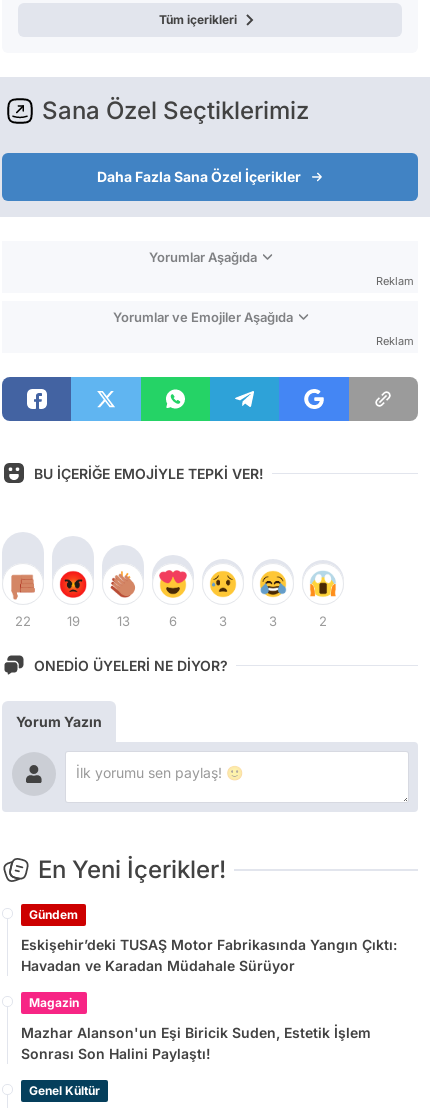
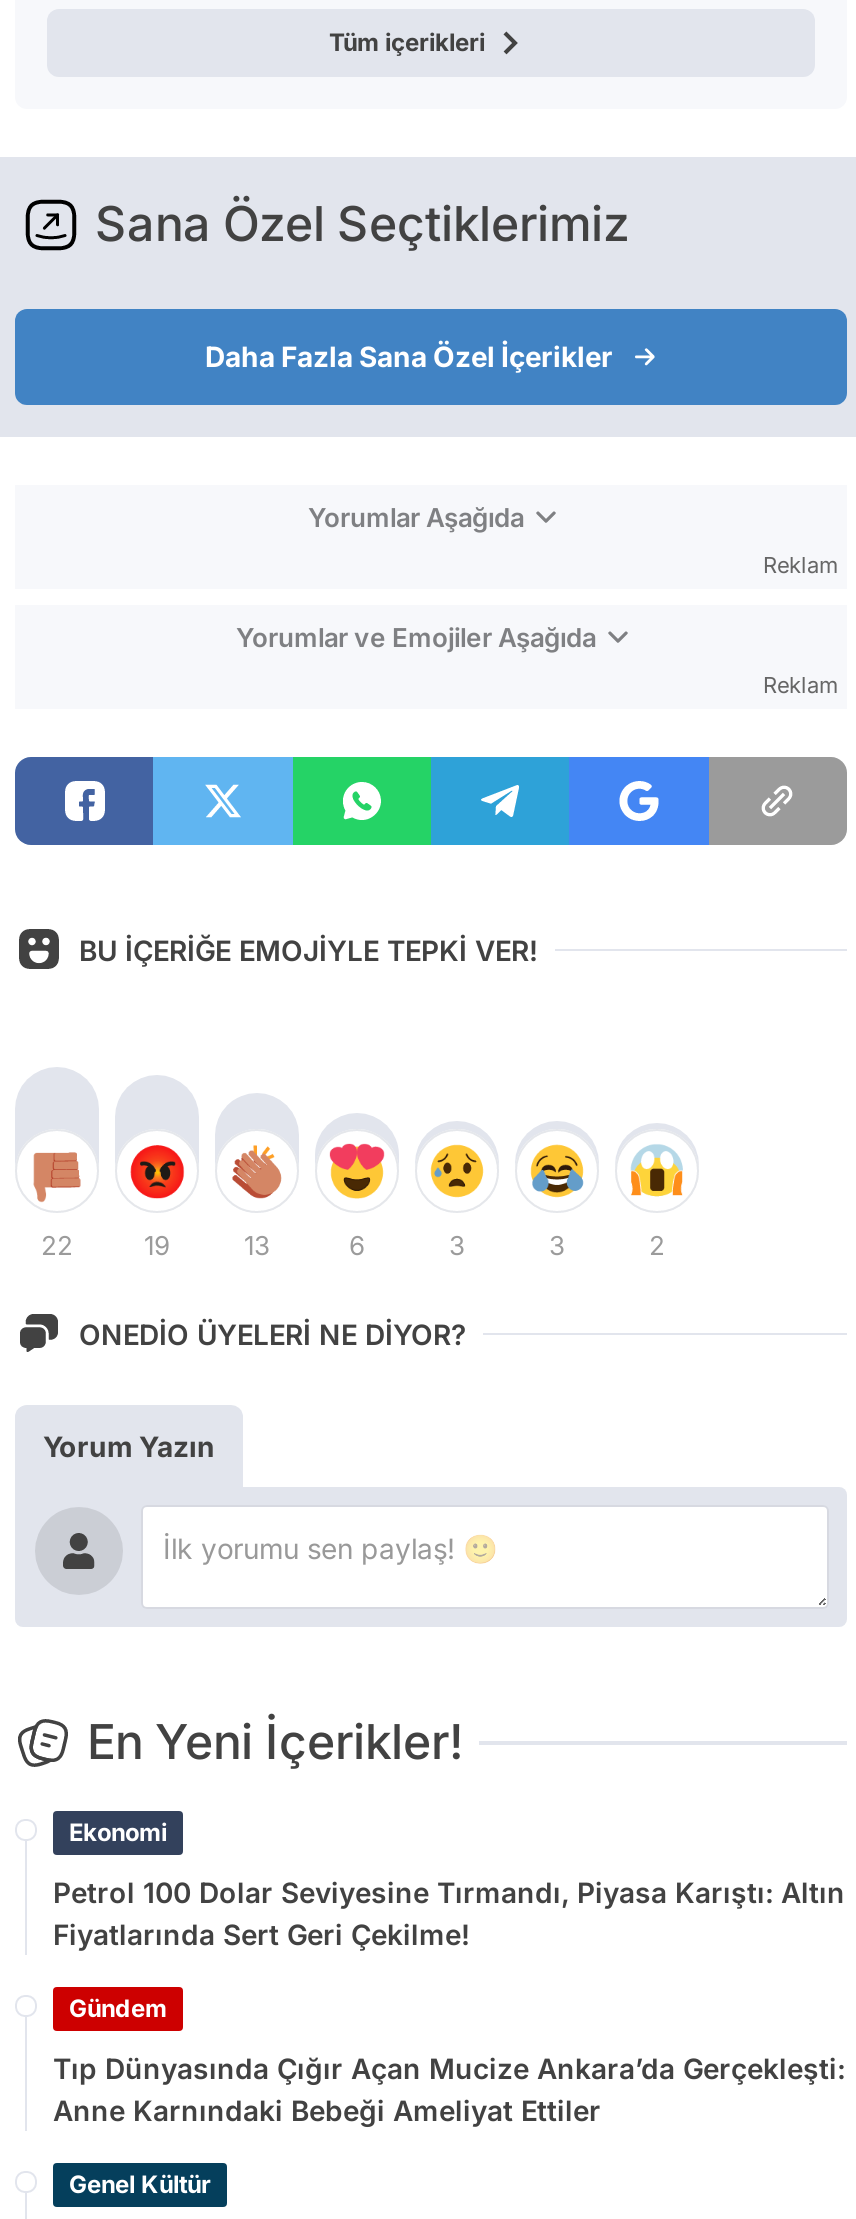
+ Ekonomi
+ Petrol 100 Dolar Seviyesine Tırmandı, Piyasa Karıştı: Altın
+ Fiyatlarında Sert Geri Çekilme!

moved down: Gündem

- Eskişehir’deki TUSAŞ Motor Fabrikasında Yangın Çıktı:
- Havadan ve Karadan Müdahale Sürüyor
- Magazin
- Mazhar Alanson'un Eşi Biricik Suden, Estetik İşlem
- Sonrası Son Halini Paylaştı!
+ Tıp Dünyasında Çığır Açan Mucize Ankara’da Gerçekleşti:
+ Anne Karnındaki Bebeği Ameliyat Ettiler
